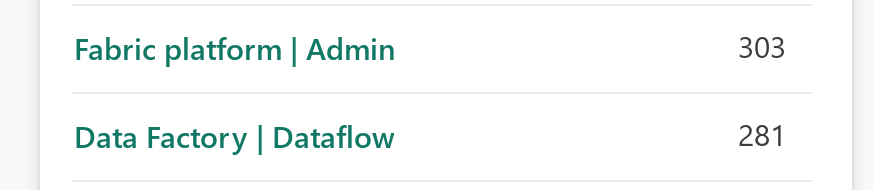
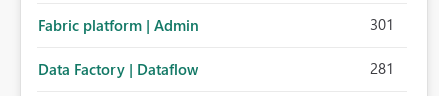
- 303
+ 301
